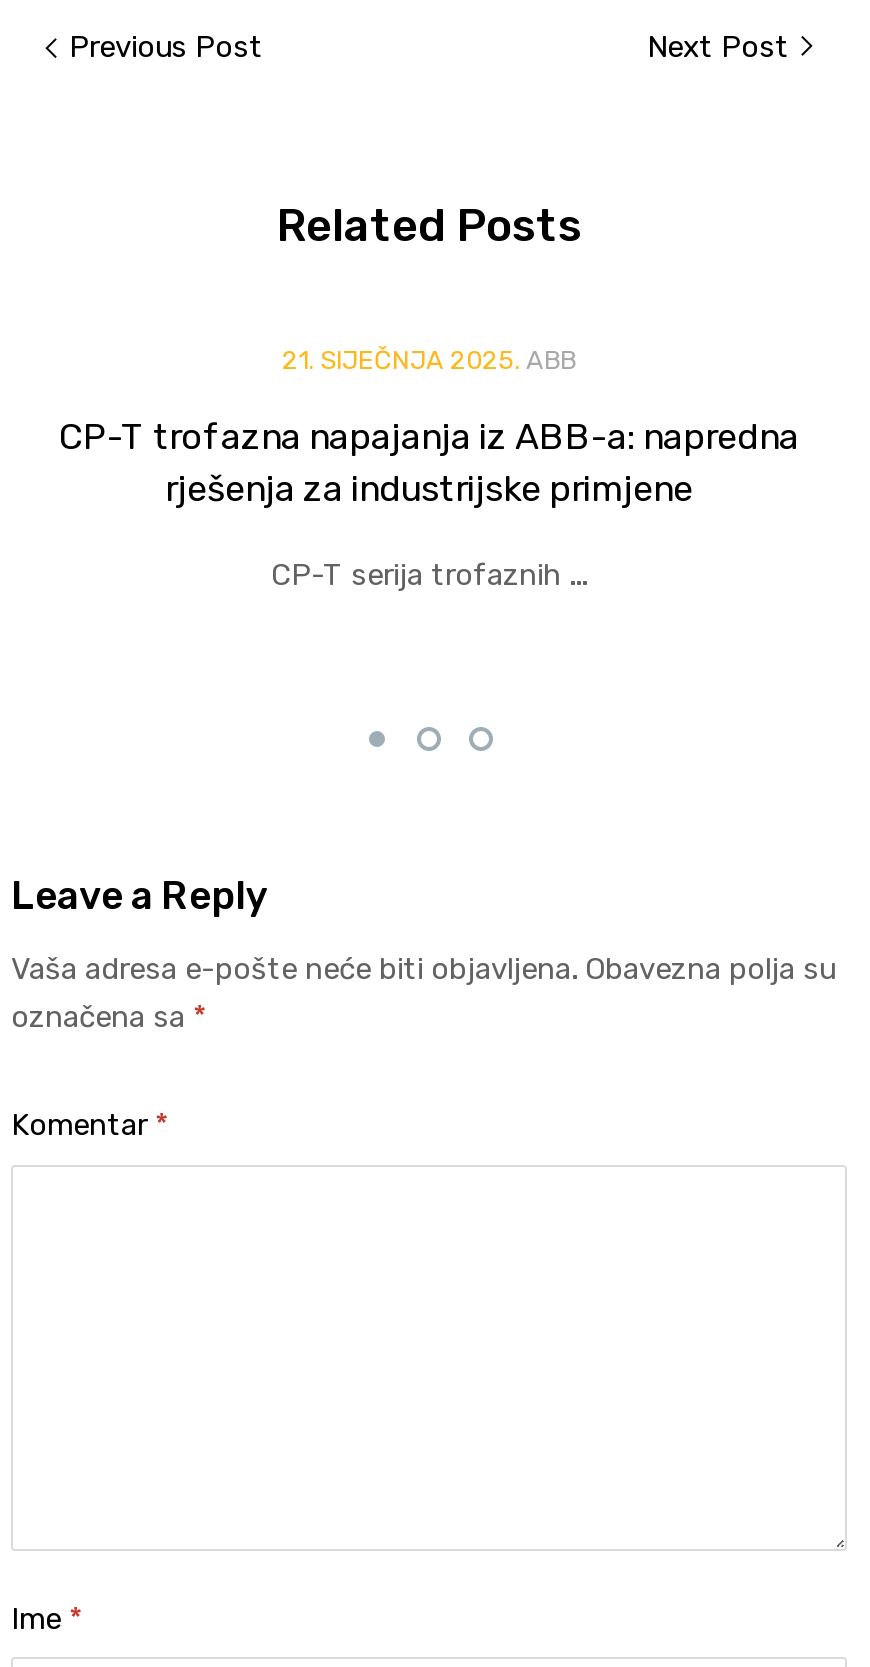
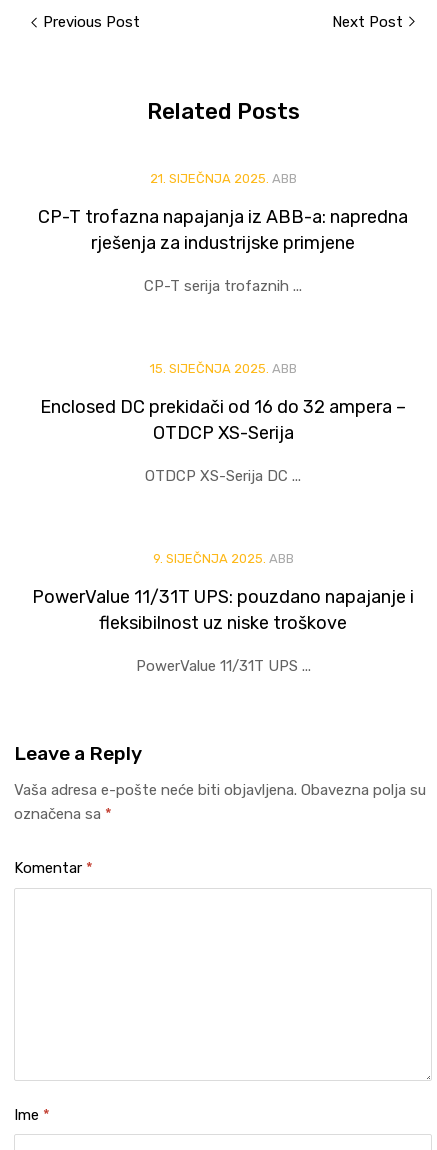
+ 9. SIJEČNJA 2025. ABB
+ PowerValue 11/31T UPS: pouzdano napajanje i
+ fleksibilnost uz niske troškove
+ PowerValue 11/31T UPS ...

+ 15. SIJEČNJA 2025. ABB
+ Enclosed DC prekidači od 16 do 32 ampera –
+ OTDCP XS-Serija
+ OTDCP XS-Serija DC ...
